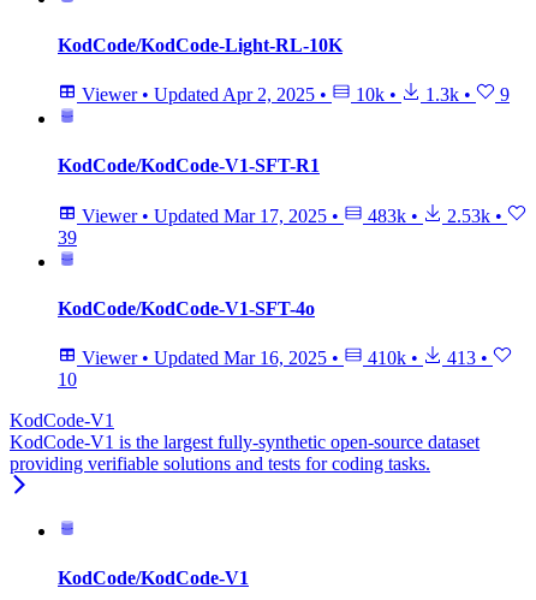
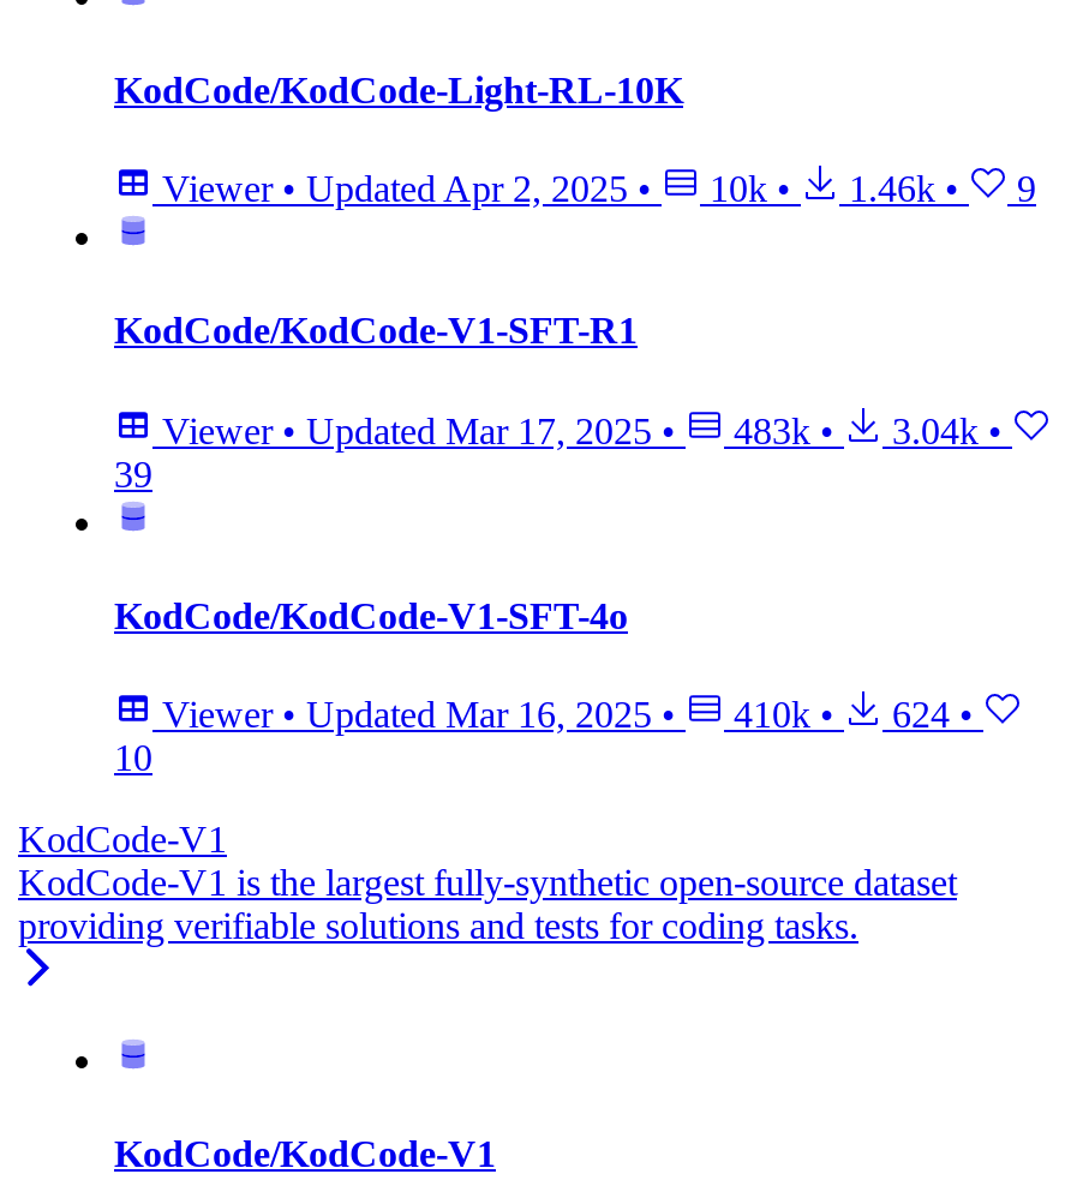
- Viewer • Updated Apr 2, 2025 • 10k • 1.3k • 9
+ Viewer • Updated Apr 2, 2025 • 10k • 1.46k • 9

- Viewer • Updated Mar 17, 2025 • 483k • 2.53k •
+ Viewer • Updated Mar 17, 2025 • 483k • 3.04k •

- Viewer • Updated Mar 16, 2025 • 410k • 413 •
+ Viewer • Updated Mar 16, 2025 • 410k • 624 •
